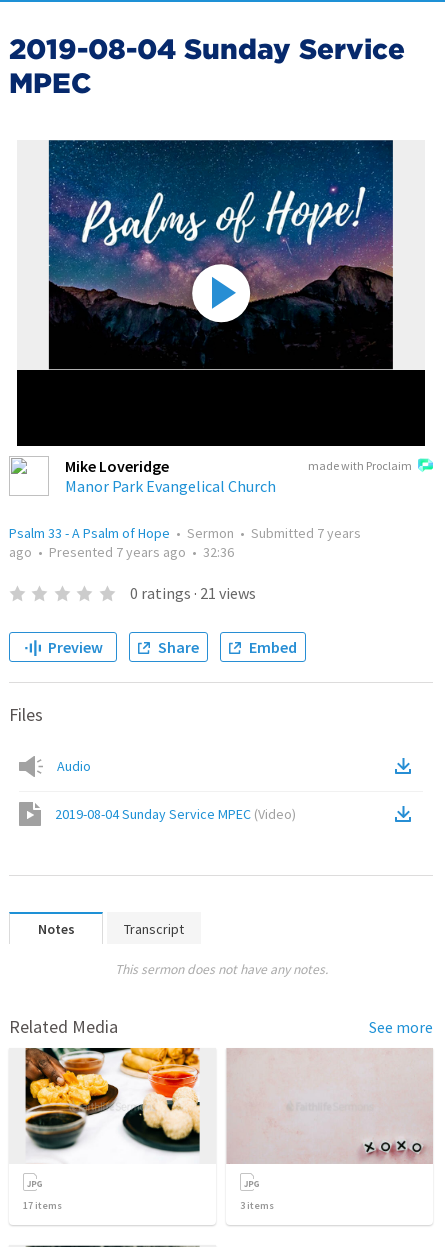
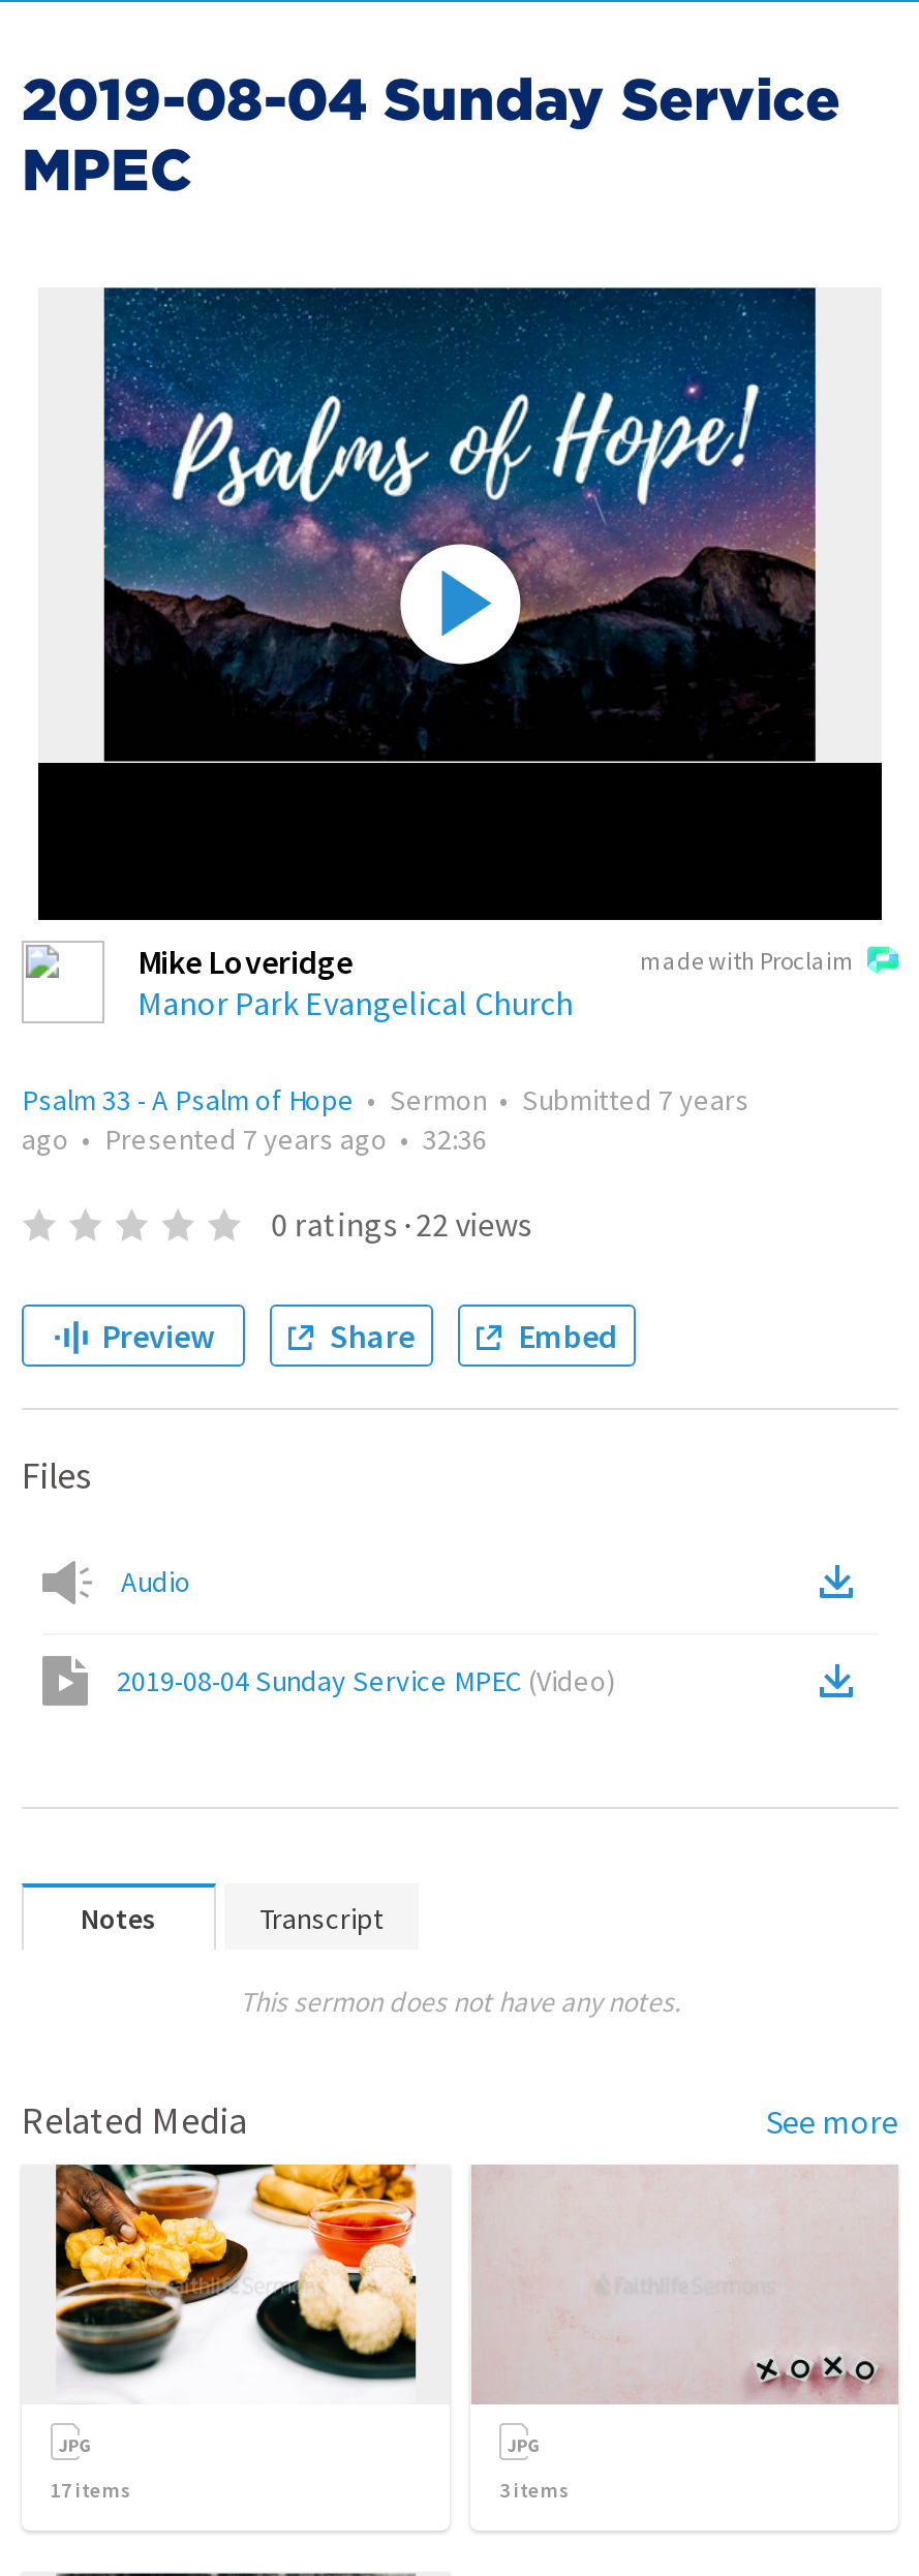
- 0 ratings · 21 views
+ 0 ratings · 22 views
